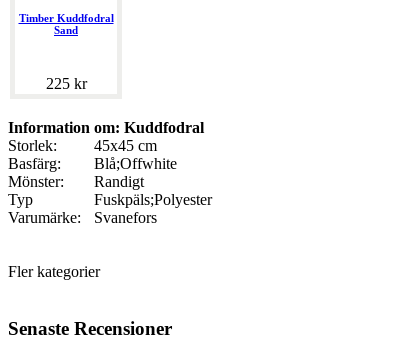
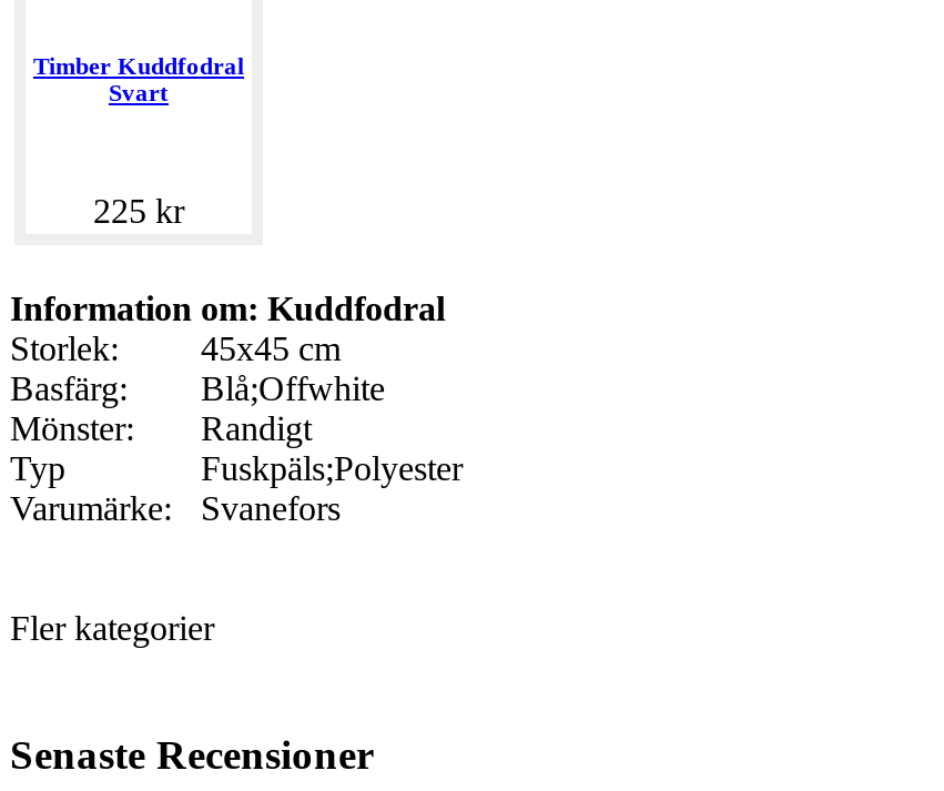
- Sand
+ Svart
